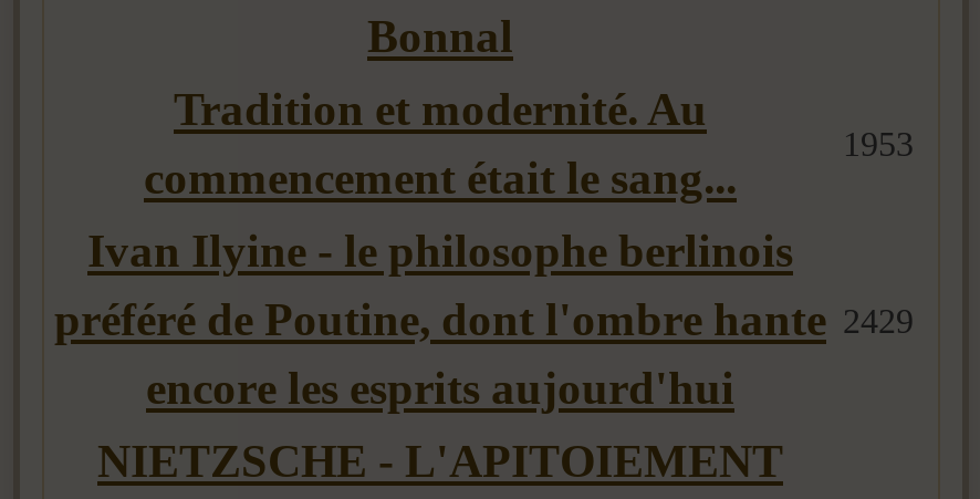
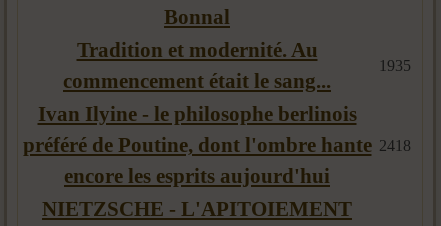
- 1953
+ 1935

- préféré de Poutine, dont l'ombre hante 2429
+ préféré de Poutine, dont l'ombre hante 2418
